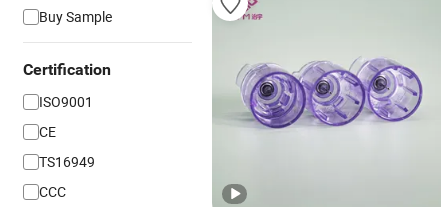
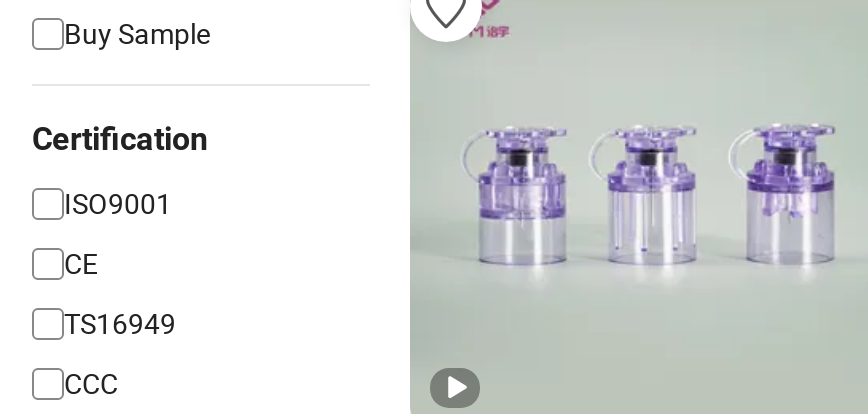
- [image]
+ [image]
